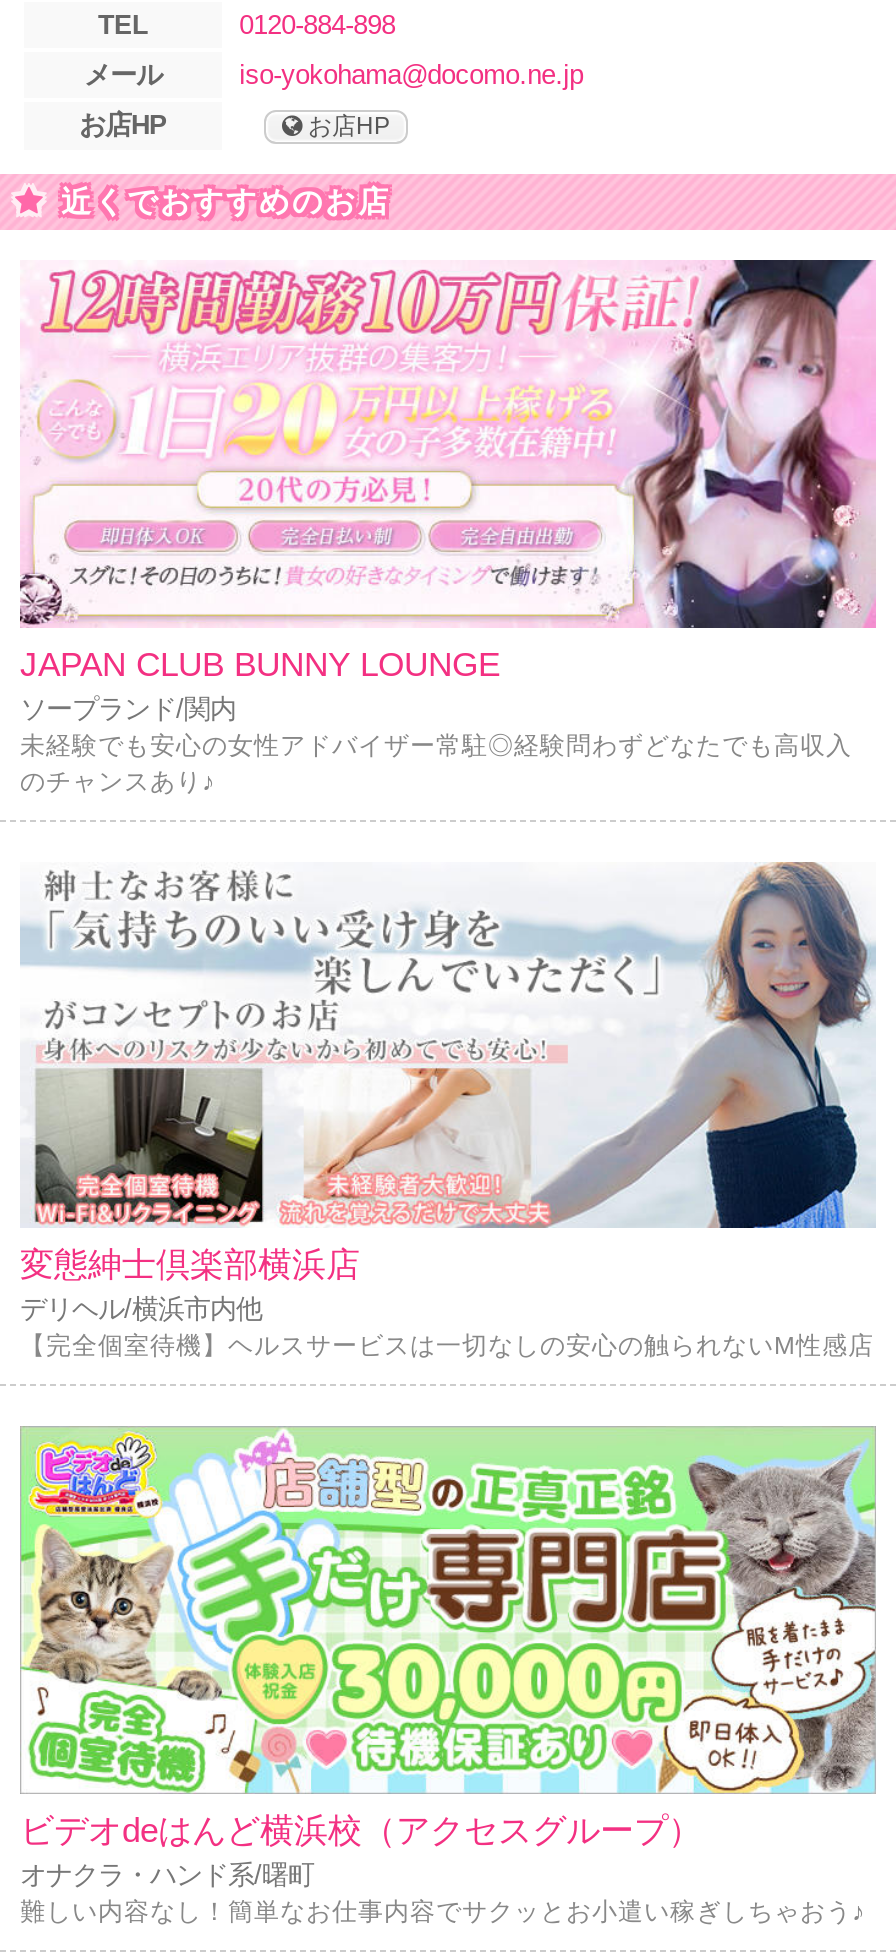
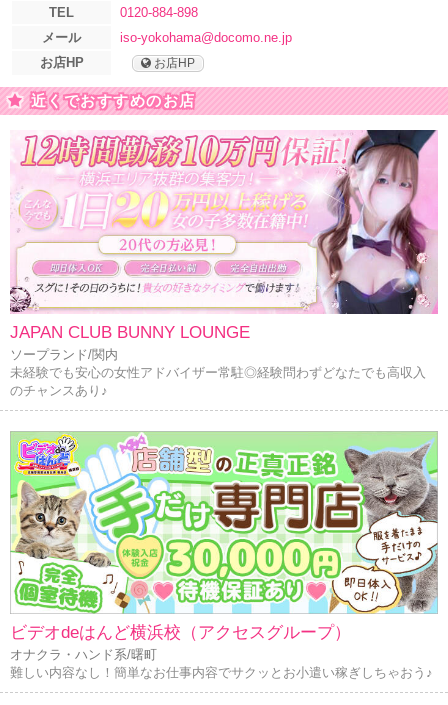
- [image]
- 変態紳士倶楽部横浜店
- デリヘル/横浜市内他
- 【完全個室待機】ヘルスサービスは一切なしの安心の触られないM性感店
